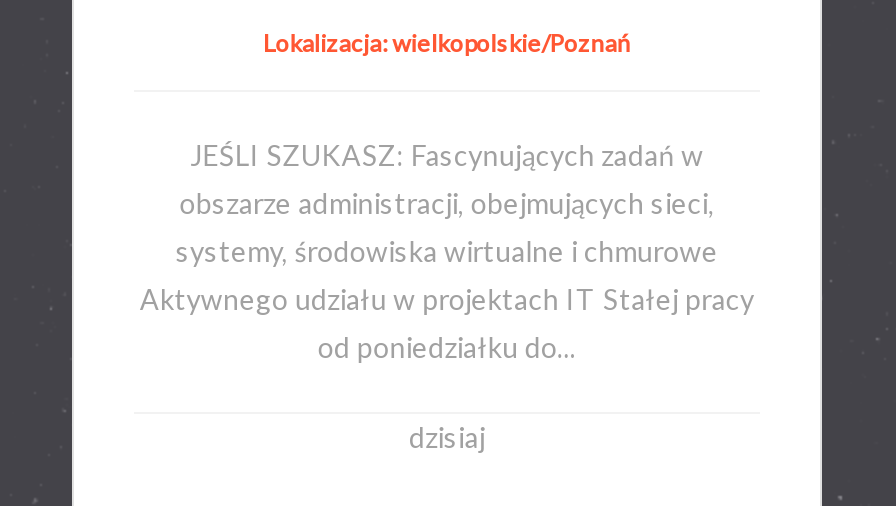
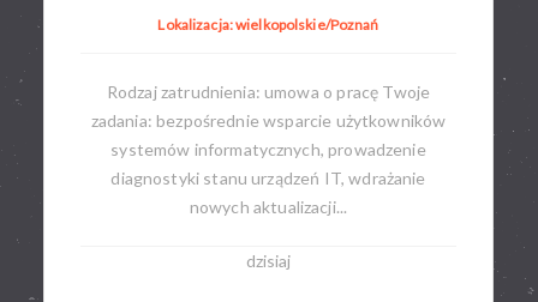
- JEŚLI SZUKASZ: Fascynujących zadań w
- obszarze administracji, obejmujących sieci,
- systemy, środowiska wirtualne i chmurowe
- Aktywnego udziału w projektach IT Stałej pracy
- od poniedziałku do...
+ Rodzaj zatrudnienia: umowa o pracę Twoje
+ zadania: bezpośrednie wsparcie użytkowników
+ systemów informatycznych, prowadzenie
+ diagnostyki stanu urządzeń IT, wdrażanie
+ nowych aktualizacji...
